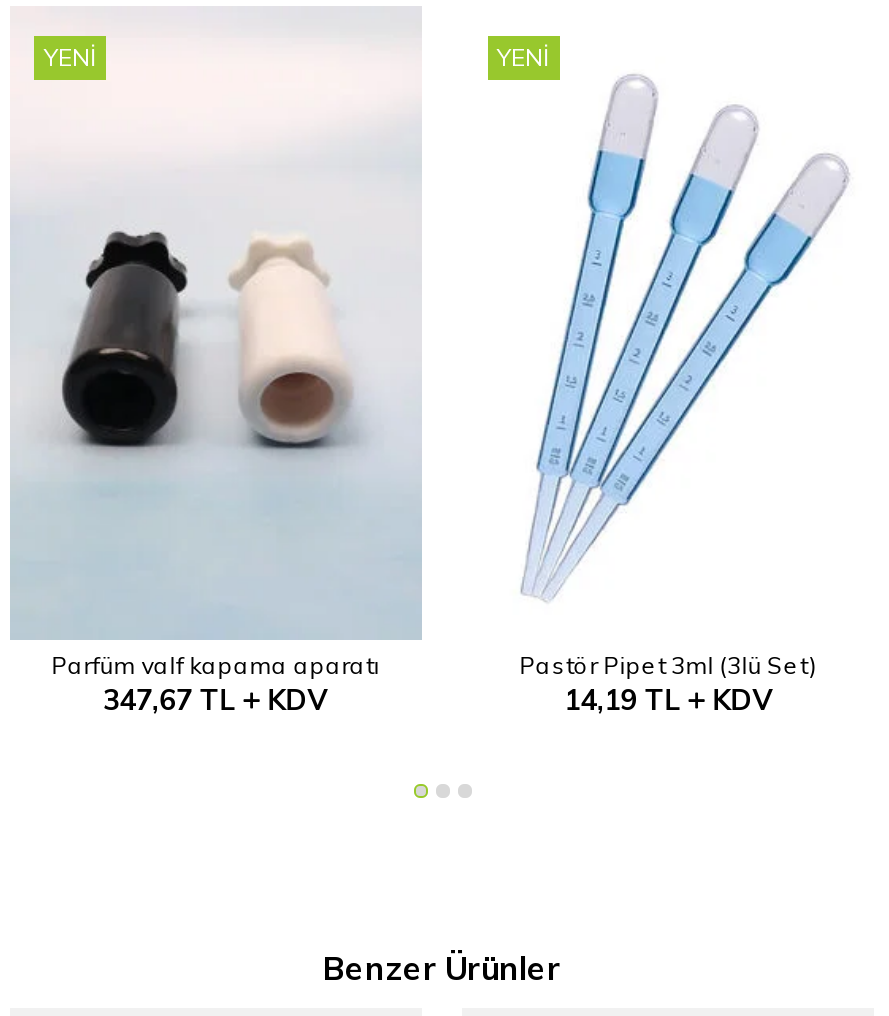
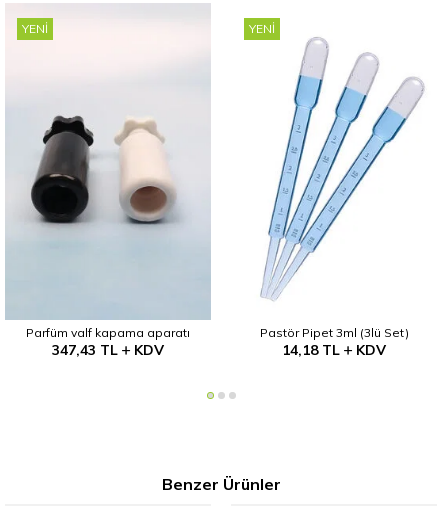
- 347,67 TL KDV
+ 347,43 TL KDV

- 14,19 TL KDV
+ 14,18 TL KDV
